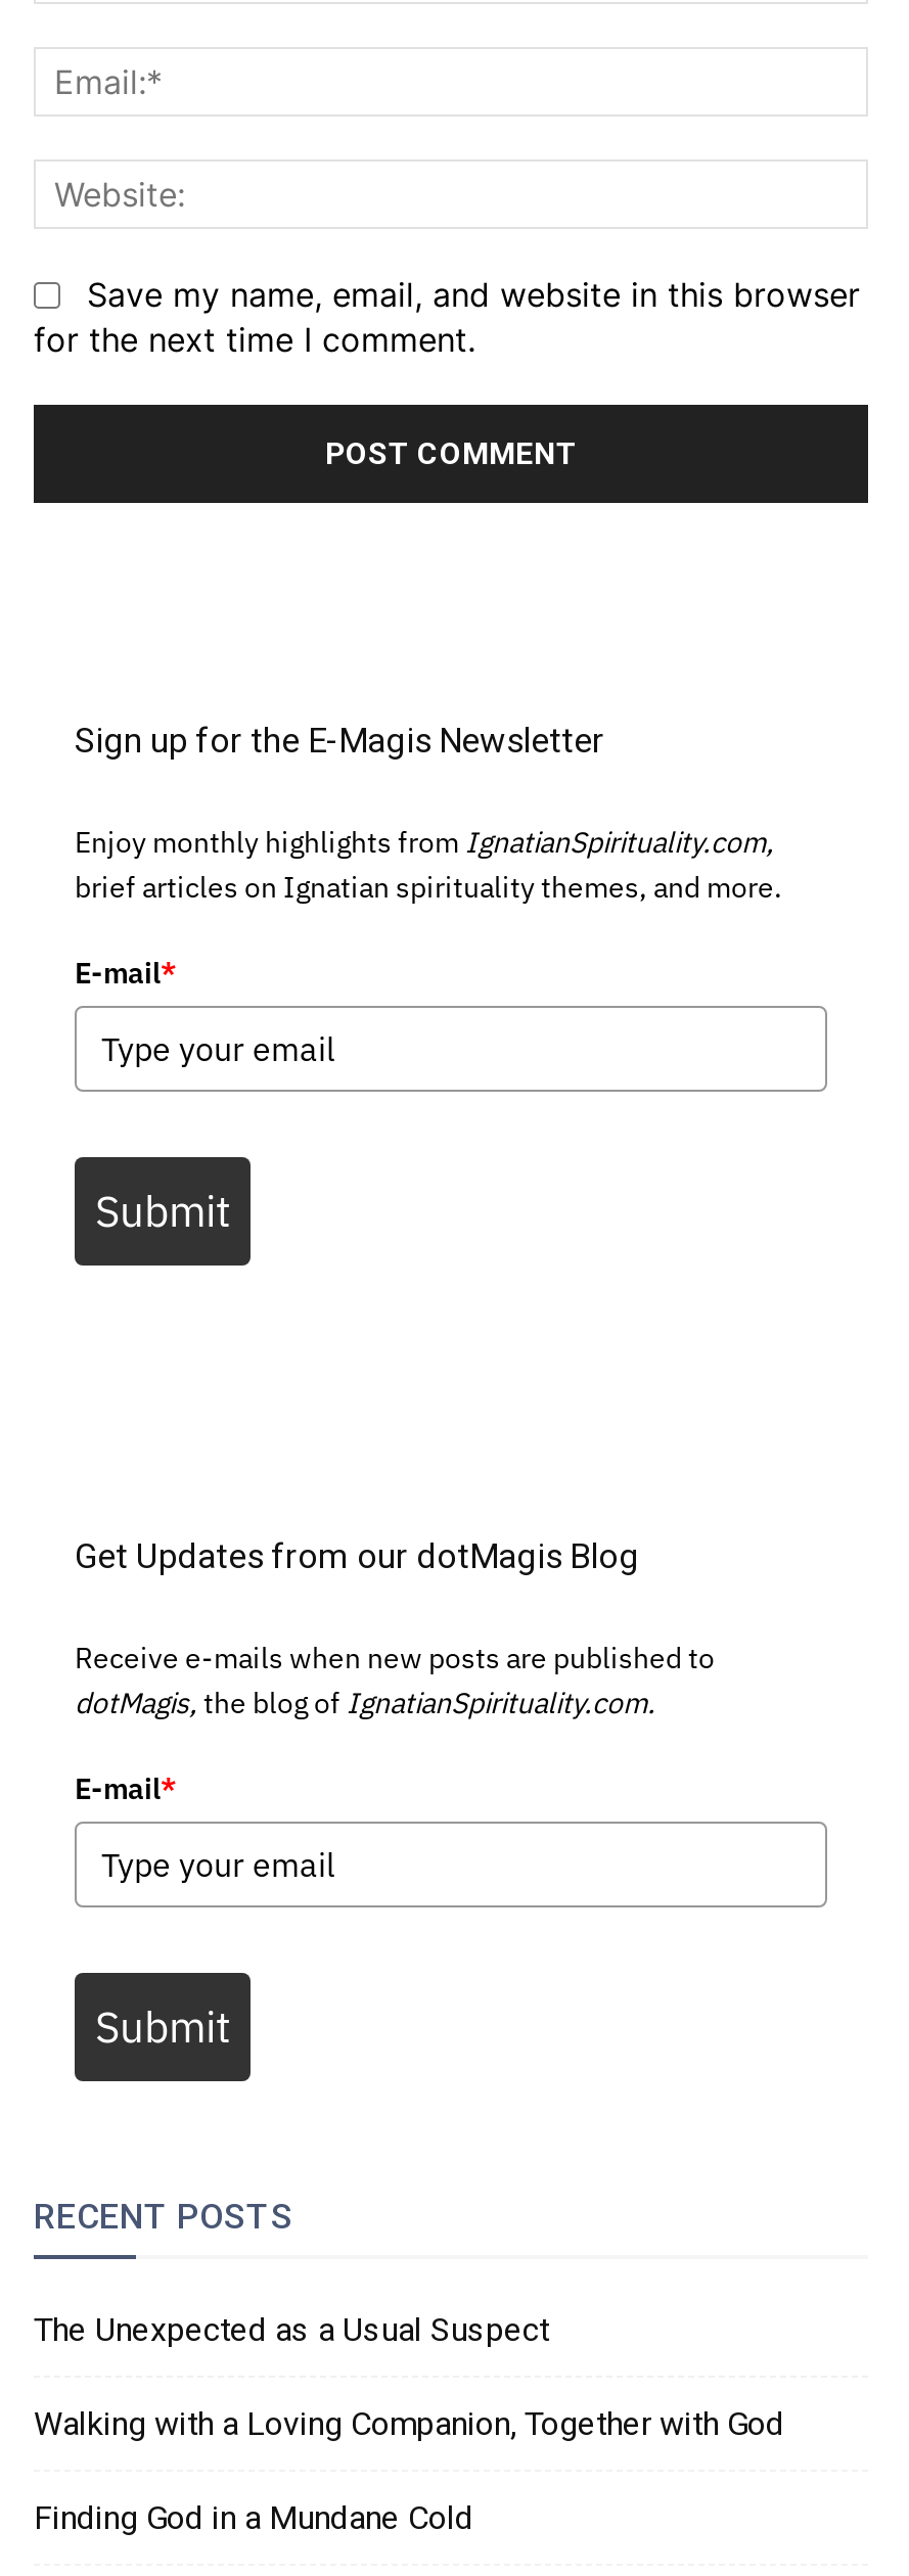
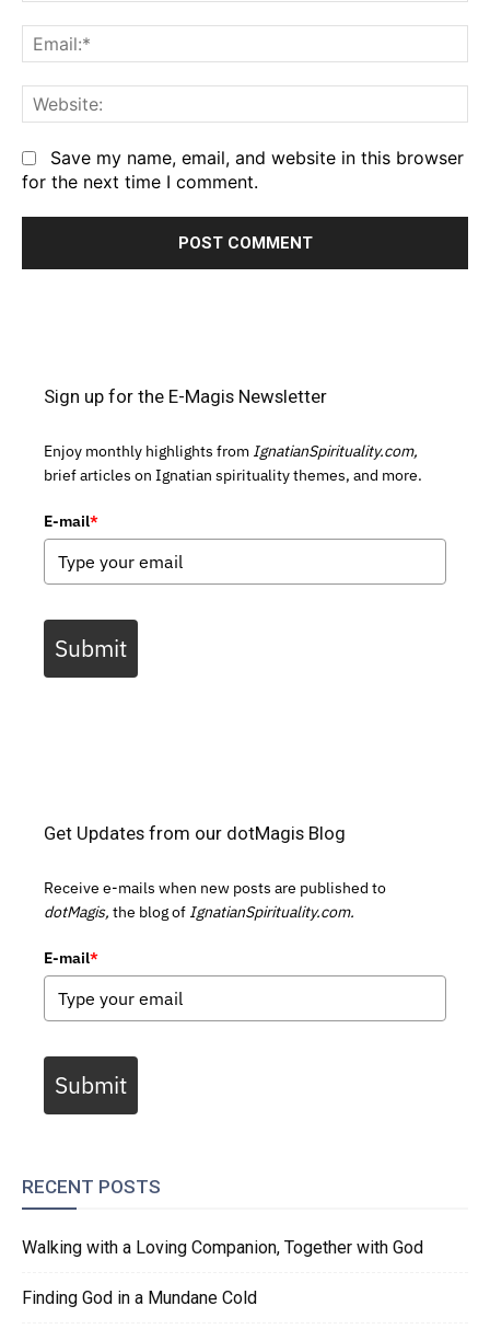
- The Unexpected as a Usual Suspect
